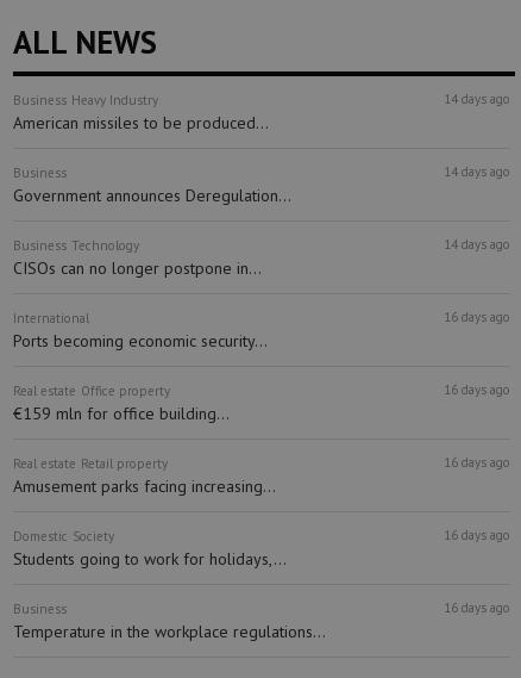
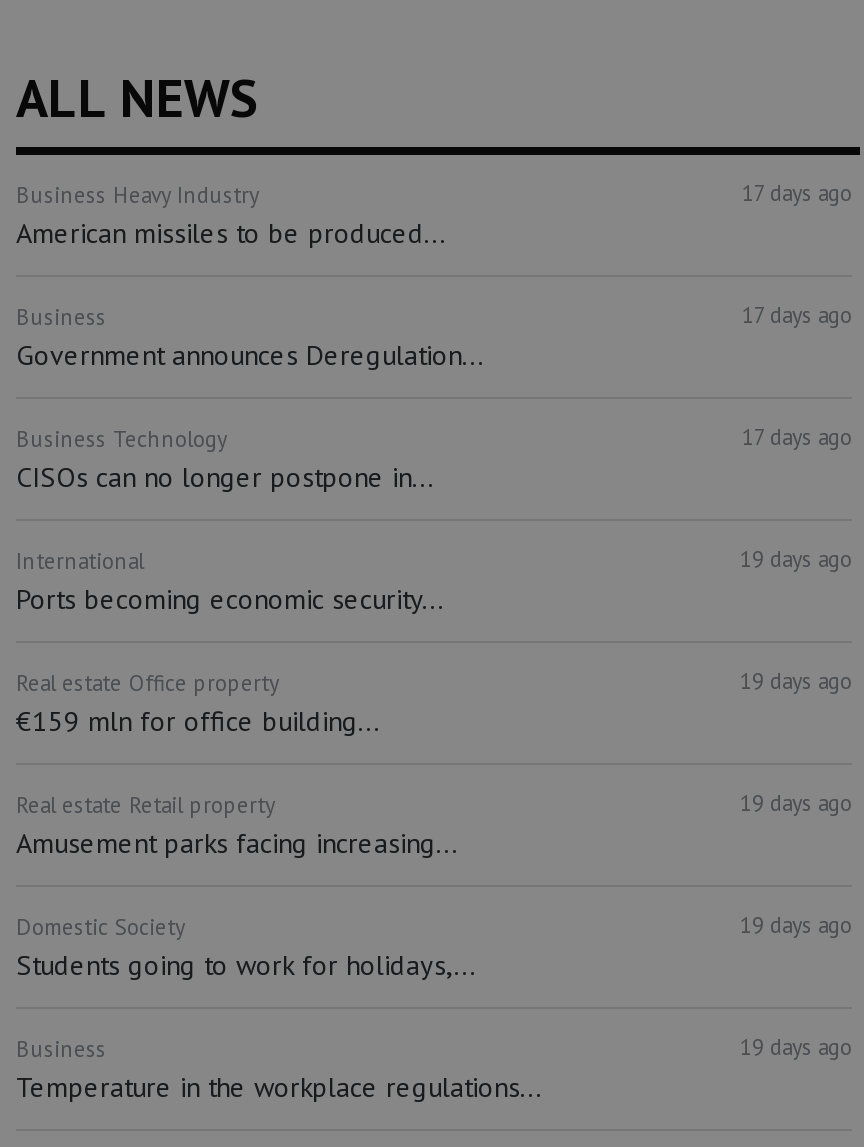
- 14 days ago
+ 17 days ago

- 14 days ago
+ 17 days ago

- 14 days ago
+ 17 days ago

- 16 days ago
+ 19 days ago

- 16 days ago
+ 19 days ago

- 16 days ago
+ 19 days ago

- 16 days ago
+ 19 days ago

- 16 days ago
+ 19 days ago
